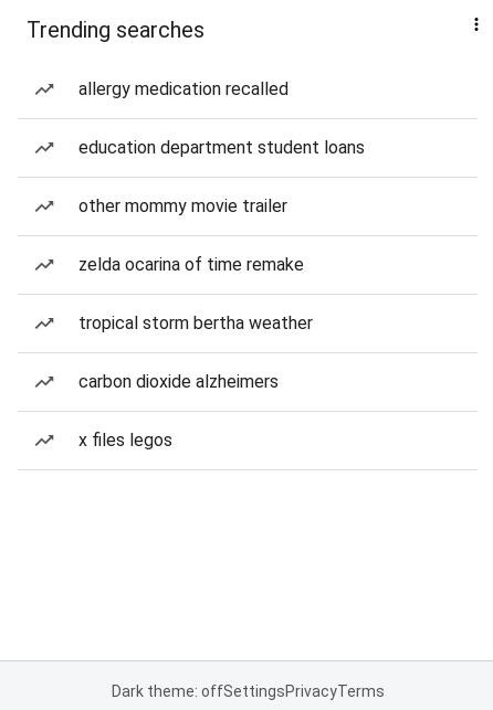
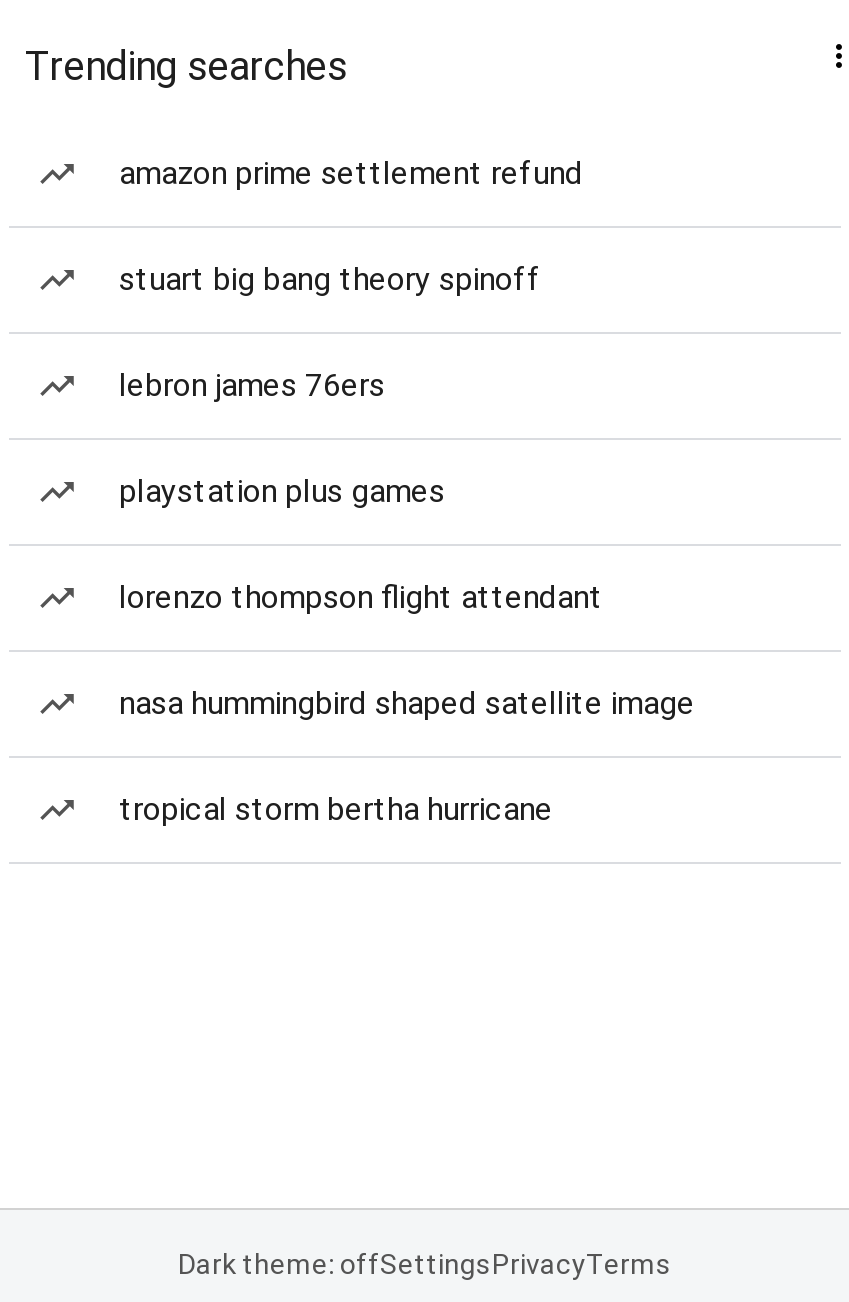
- allergy medication recalled
+ amazon prime settlement refund

- education department student loans
+ stuart big bang theory spinoff

- other mommy movie trailer
+ lebron james 76ers

- zelda ocarina of time remake
+ playstation plus games

- tropical storm bertha weather
+ lorenzo thompson flight attendant

- carbon dioxide alzheimers
+ nasa hummingbird shaped satellite image

- x files legos
+ tropical storm bertha hurricane
